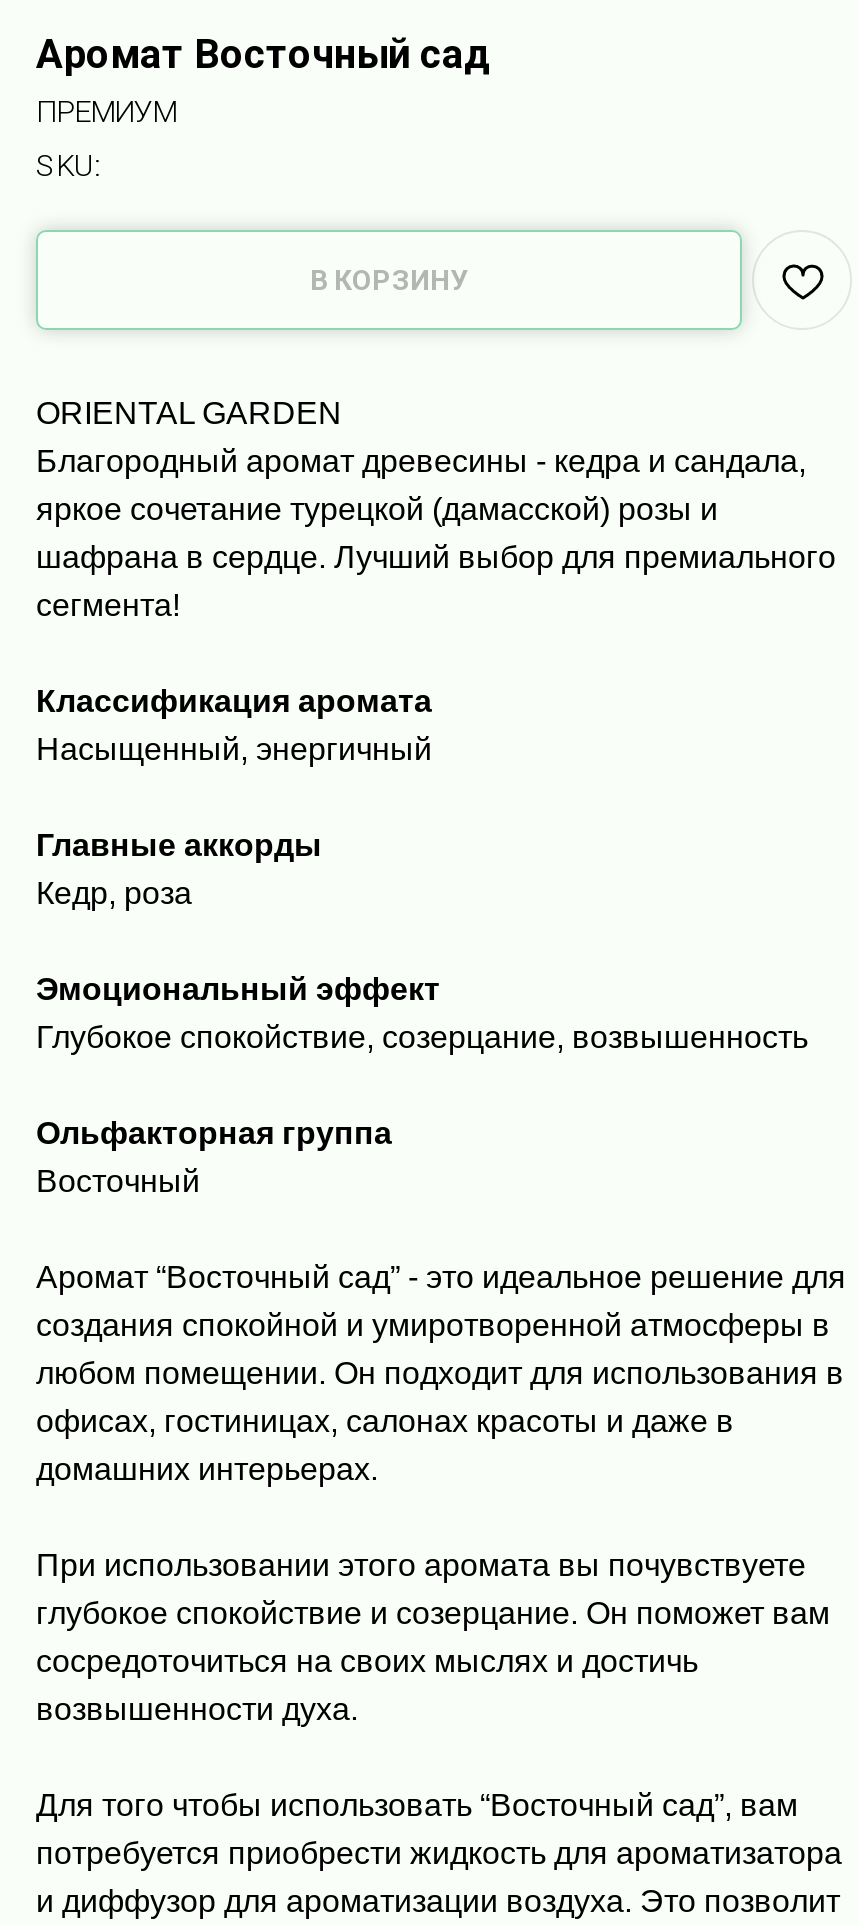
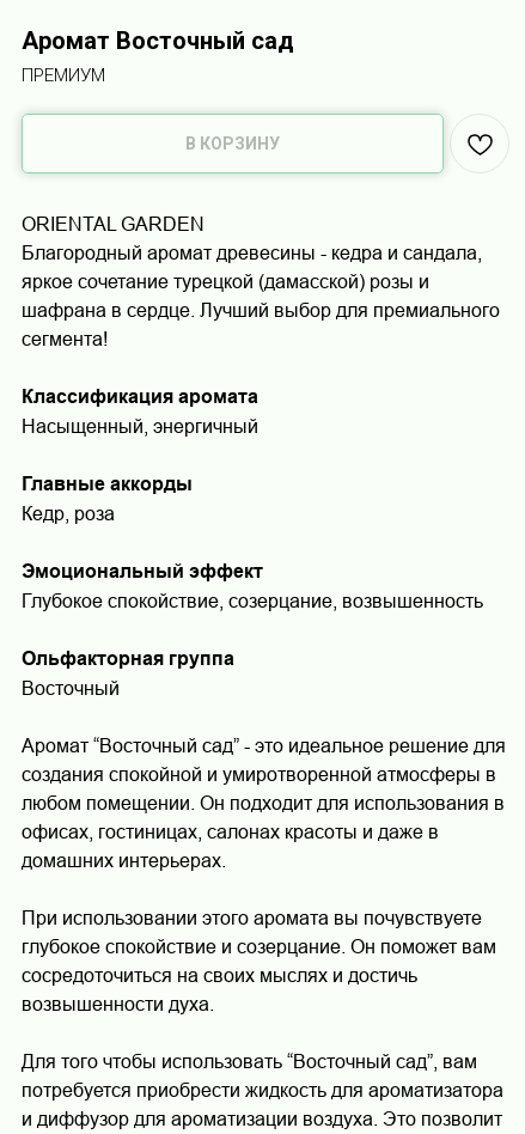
- SKU:
